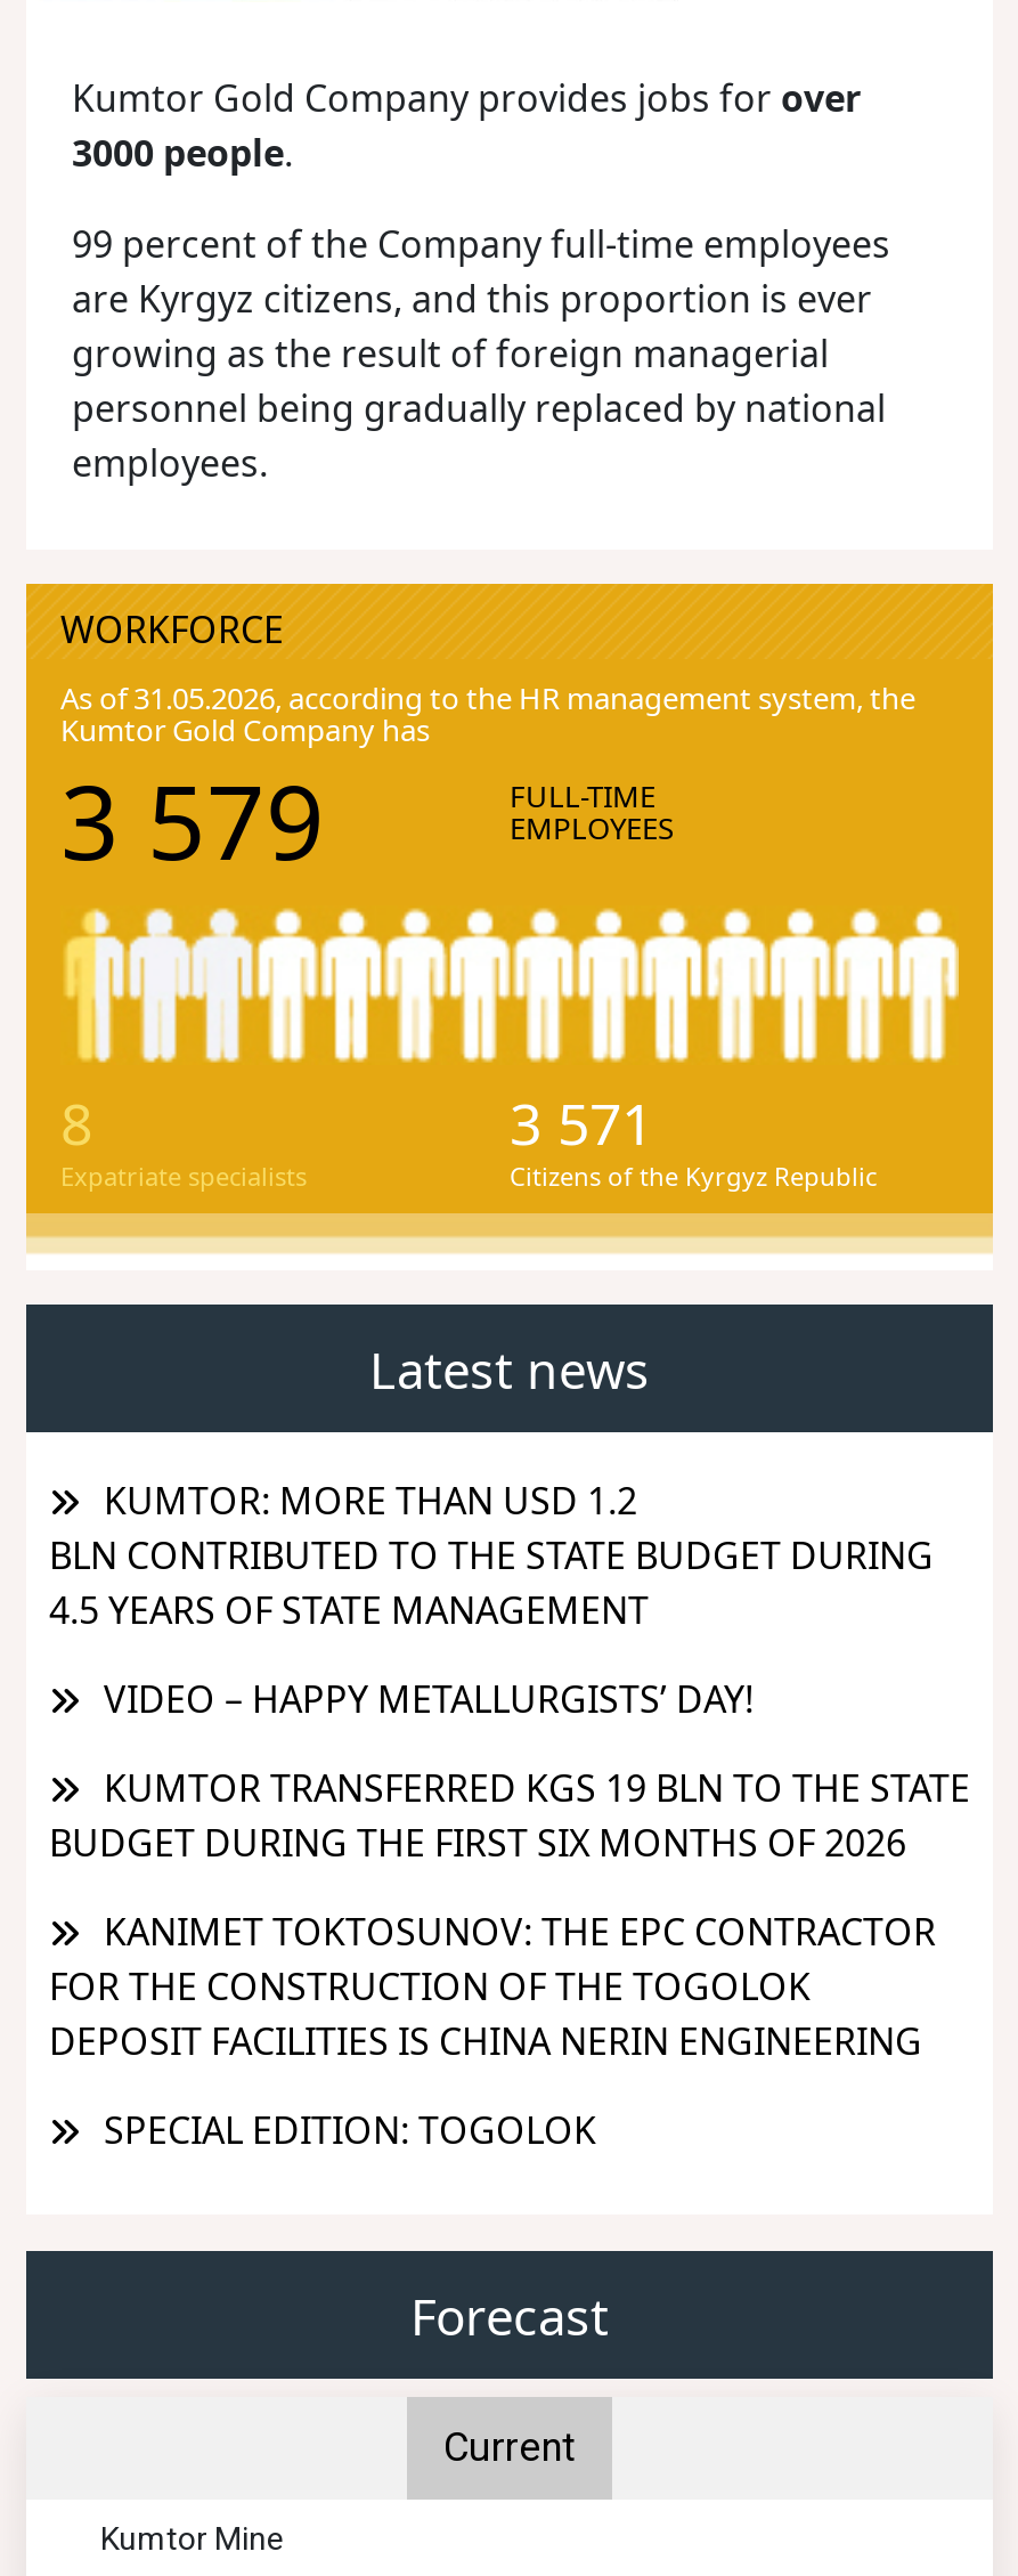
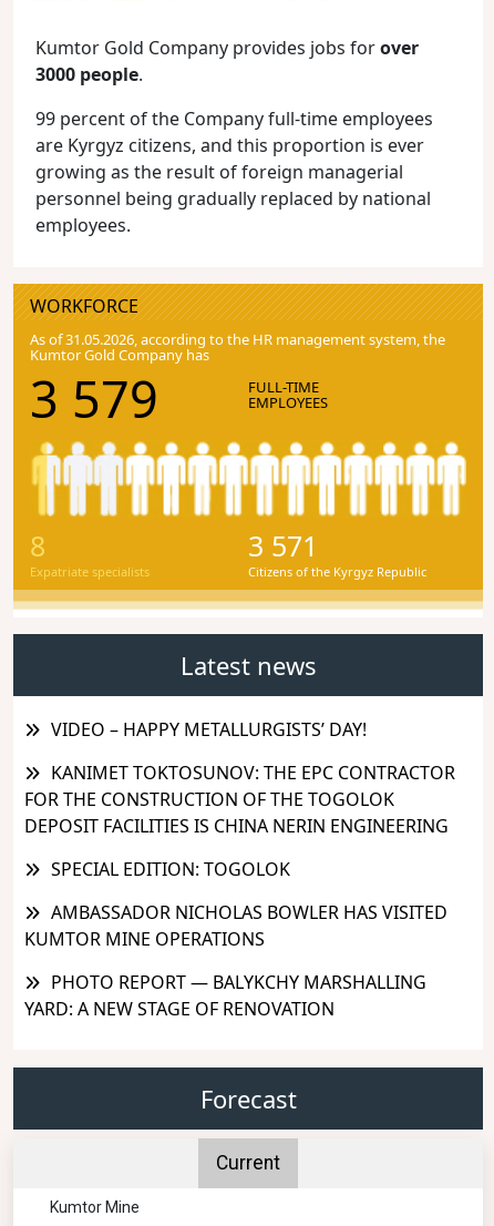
- KUMTOR: MORE THAN USD 1.2
- BLN CONTRIBUTED TO THE STATE BUDGET DURING
- 4.5 YEARS OF STATE MANAGEMENT

moved up: VIDEO – HAPPY METALLURGISTS’ DAY!

- KUMTOR TRANSFERRED KGS 19 BLN TO THE STATE
- BUDGET DURING THE FIRST SIX MONTHS OF 2026

moved up: KANIMET TOKTOSUNOV: THE EPC CONTRACTOR | FOR THE CONSTRUCTION OF THE TOGOLOK | DEPOSIT FACILITIES IS CHINA NERIN ENGINEERING | SPECIAL EDITION: TOGOLOK

+ AMBASSADOR NICHOLAS BOWLER HAS VISITED
+ KUMTOR MINE OPERATIONS
+ PHOTO REPORT — BALYKCHY MARSHALLING
+ YARD: A NEW STAGE OF RENOVATION
